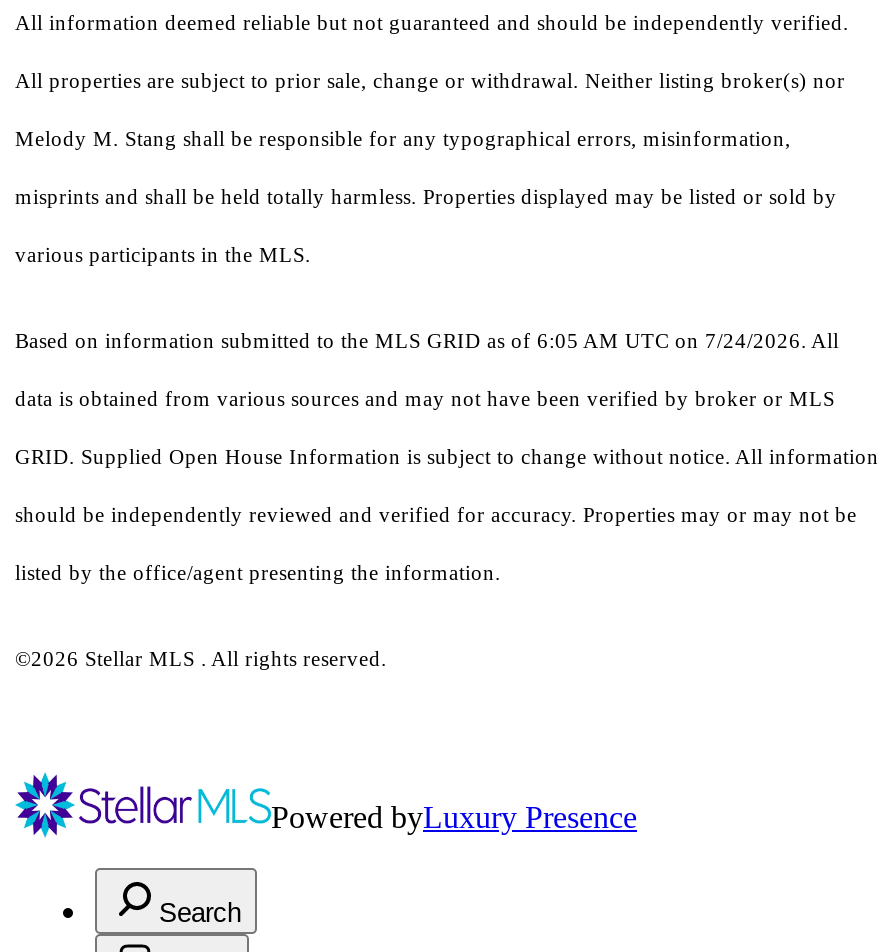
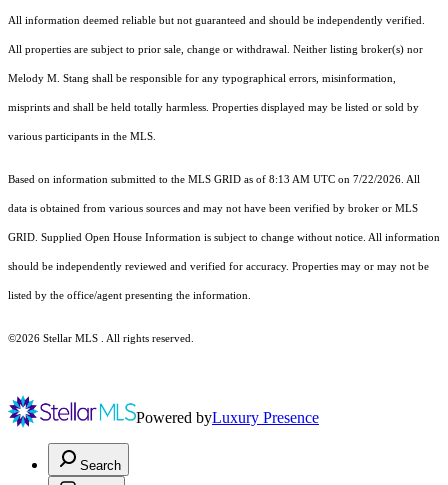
- Based on information submitted to the MLS GRID as of 6:05 AM UTC on 7/24/2026. All
+ Based on information submitted to the MLS GRID as of 8:13 AM UTC on 7/22/2026. All
